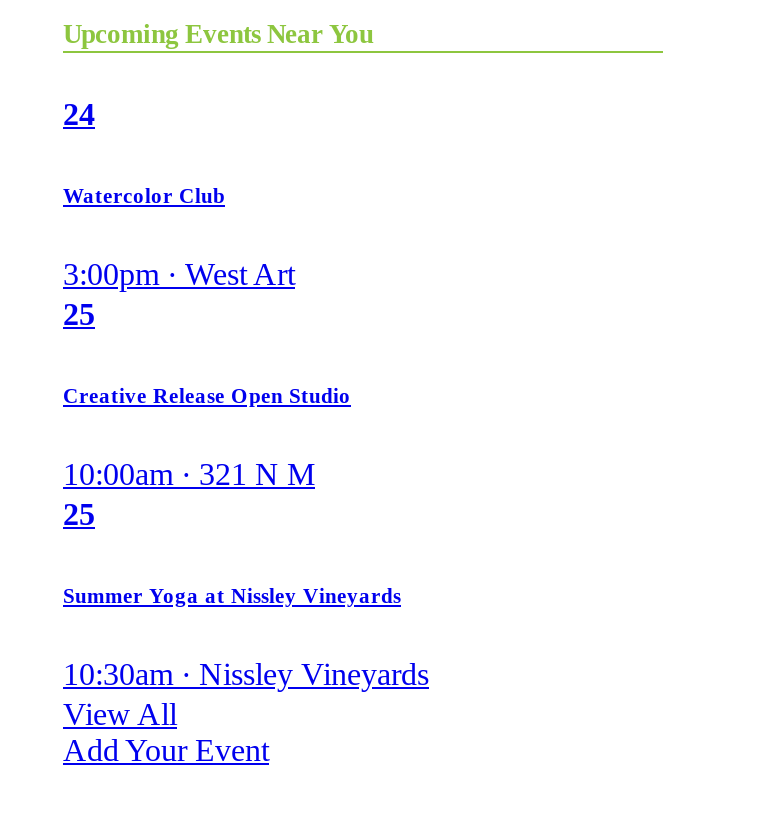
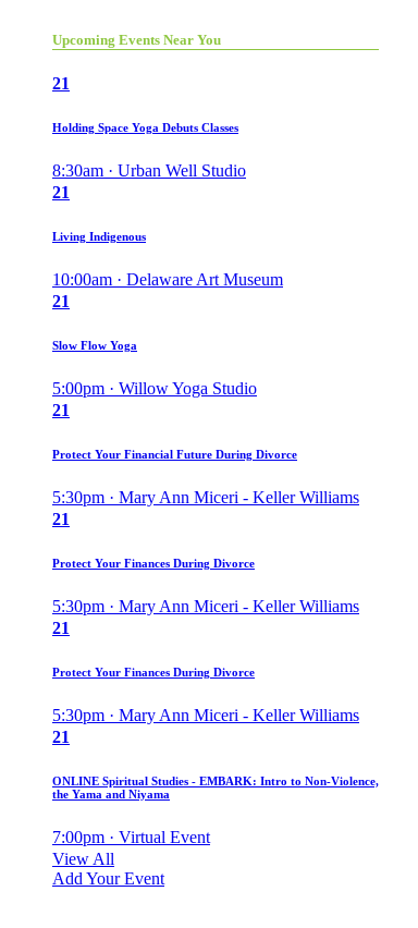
- 24
- Watercolor Club
- 3:00pm · West Art
- 25
- Creative Release Open Studio
- 10:00am · 321 N M
- 25
- Summer Yoga at Nissley Vineyards
- 10:30am · Nissley Vineyards
+ 21
+ Holding Space Yoga Debuts Classes
+ 8:30am · Urban Well Studio
+ 21
+ Living Indigenous
+ 10:00am · Delaware Art Museum
+ 21
+ Slow Flow Yoga
+ 5:00pm · Willow Yoga Studio
+ 21
+ Protect Your Financial Future During Divorce
+ 5:30pm · Mary Ann Miceri - Keller Williams
+ 21
+ Protect Your Finances During Divorce
+ 5:30pm · Mary Ann Miceri - Keller Williams
+ 21
+ Protect Your Finances During Divorce
+ 5:30pm · Mary Ann Miceri - Keller Williams
+ 21
+ ONLINE Spiritual Studies - EMBARK: Intro to Non-Violence,
+ the Yama and Niyama
+ 7:00pm · Virtual Event
